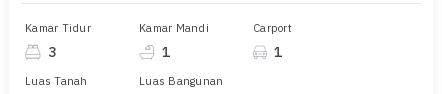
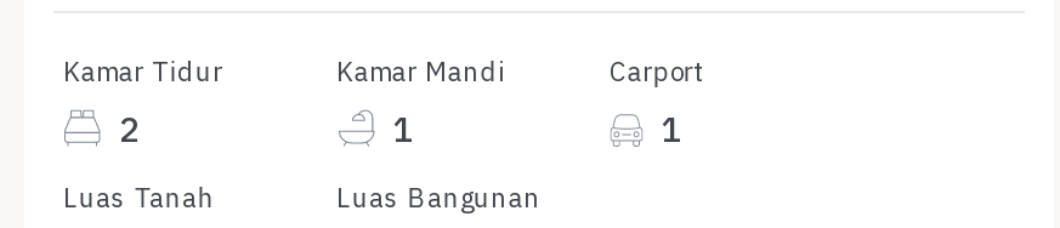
- 3
+ 2
